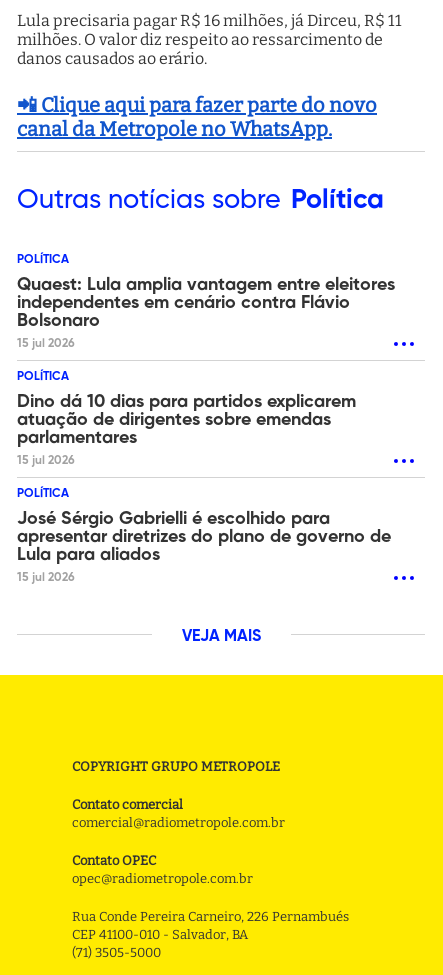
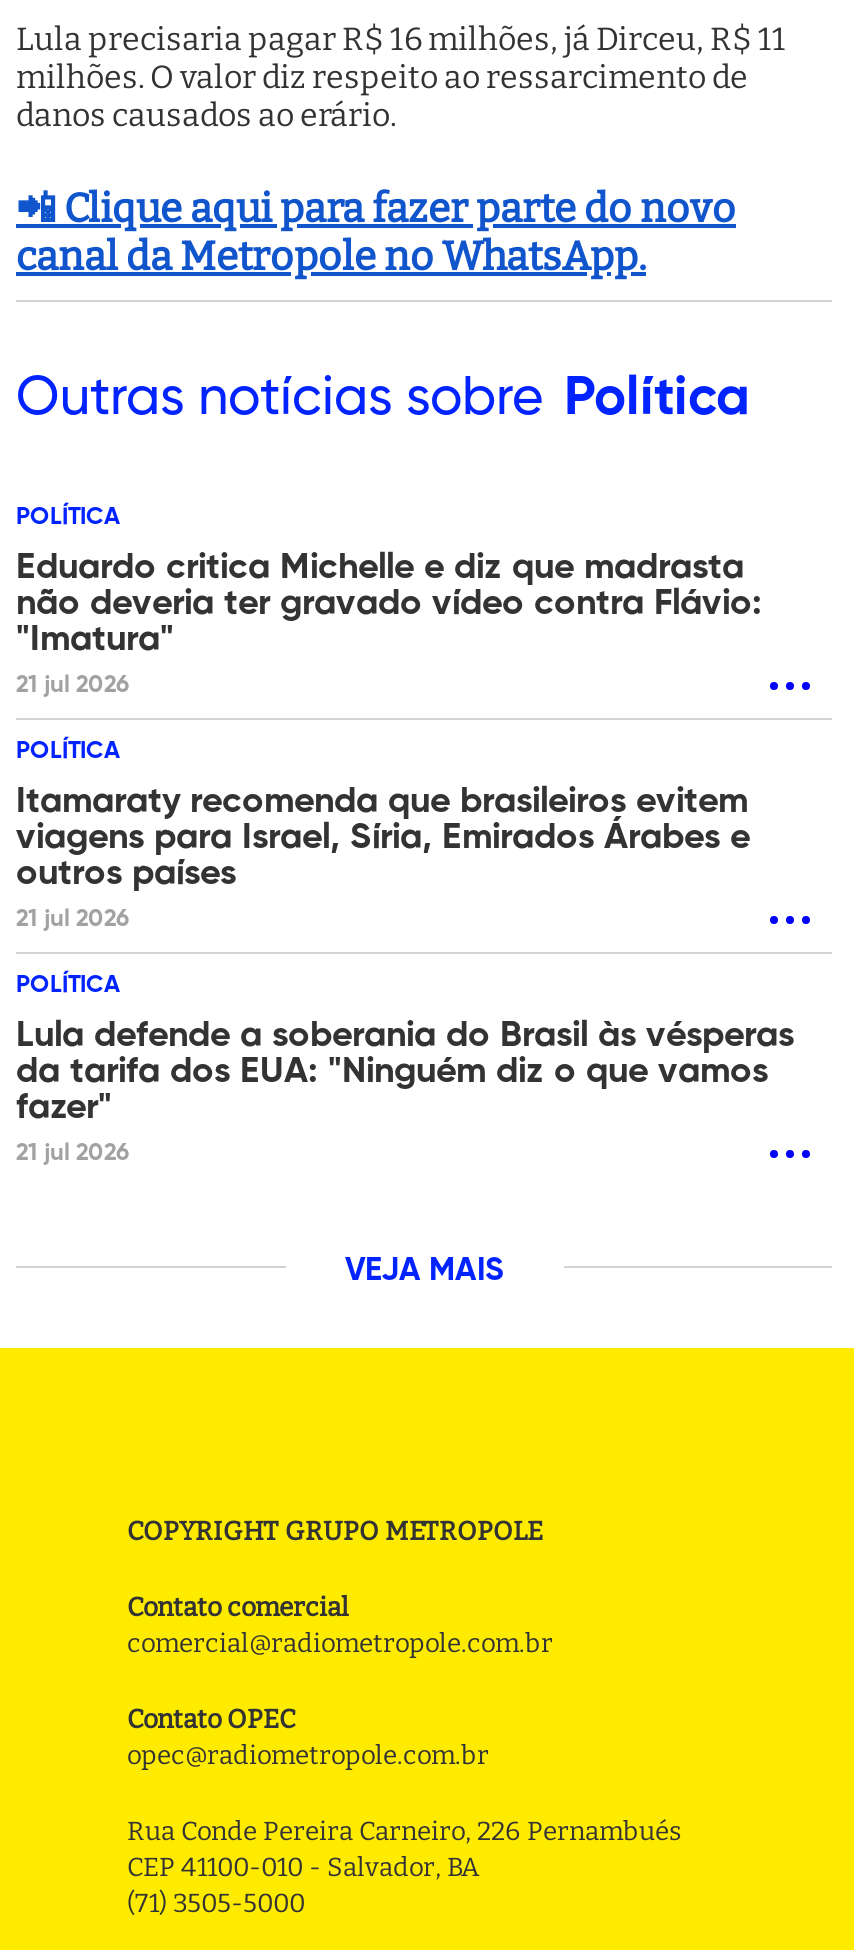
- Quaest: Lula amplia vantagem entre eleitores
- independentes em cenário contra Flávio
- Bolsonaro
- 15 jul 2026
+ Eduardo critica Michelle e diz que madrasta
+ não deveria ter gravado vídeo contra Flávio:
+ "Imatura"
+ 21 jul 2026

- Dino dá 10 dias para partidos explicarem
- atuação de dirigentes sobre emendas
- parlamentares
- 15 jul 2026
+ Itamaraty recomenda que brasileiros evitem
+ viagens para Israel, Síria, Emirados Árabes e
+ outros países
+ 21 jul 2026

- José Sérgio Gabrielli é escolhido para
- apresentar diretrizes do plano de governo de
- Lula para aliados
- 15 jul 2026
+ Lula defende a soberania do Brasil às vésperas
+ da tarifa dos EUA: "Ninguém diz o que vamos
+ fazer"
+ 21 jul 2026
